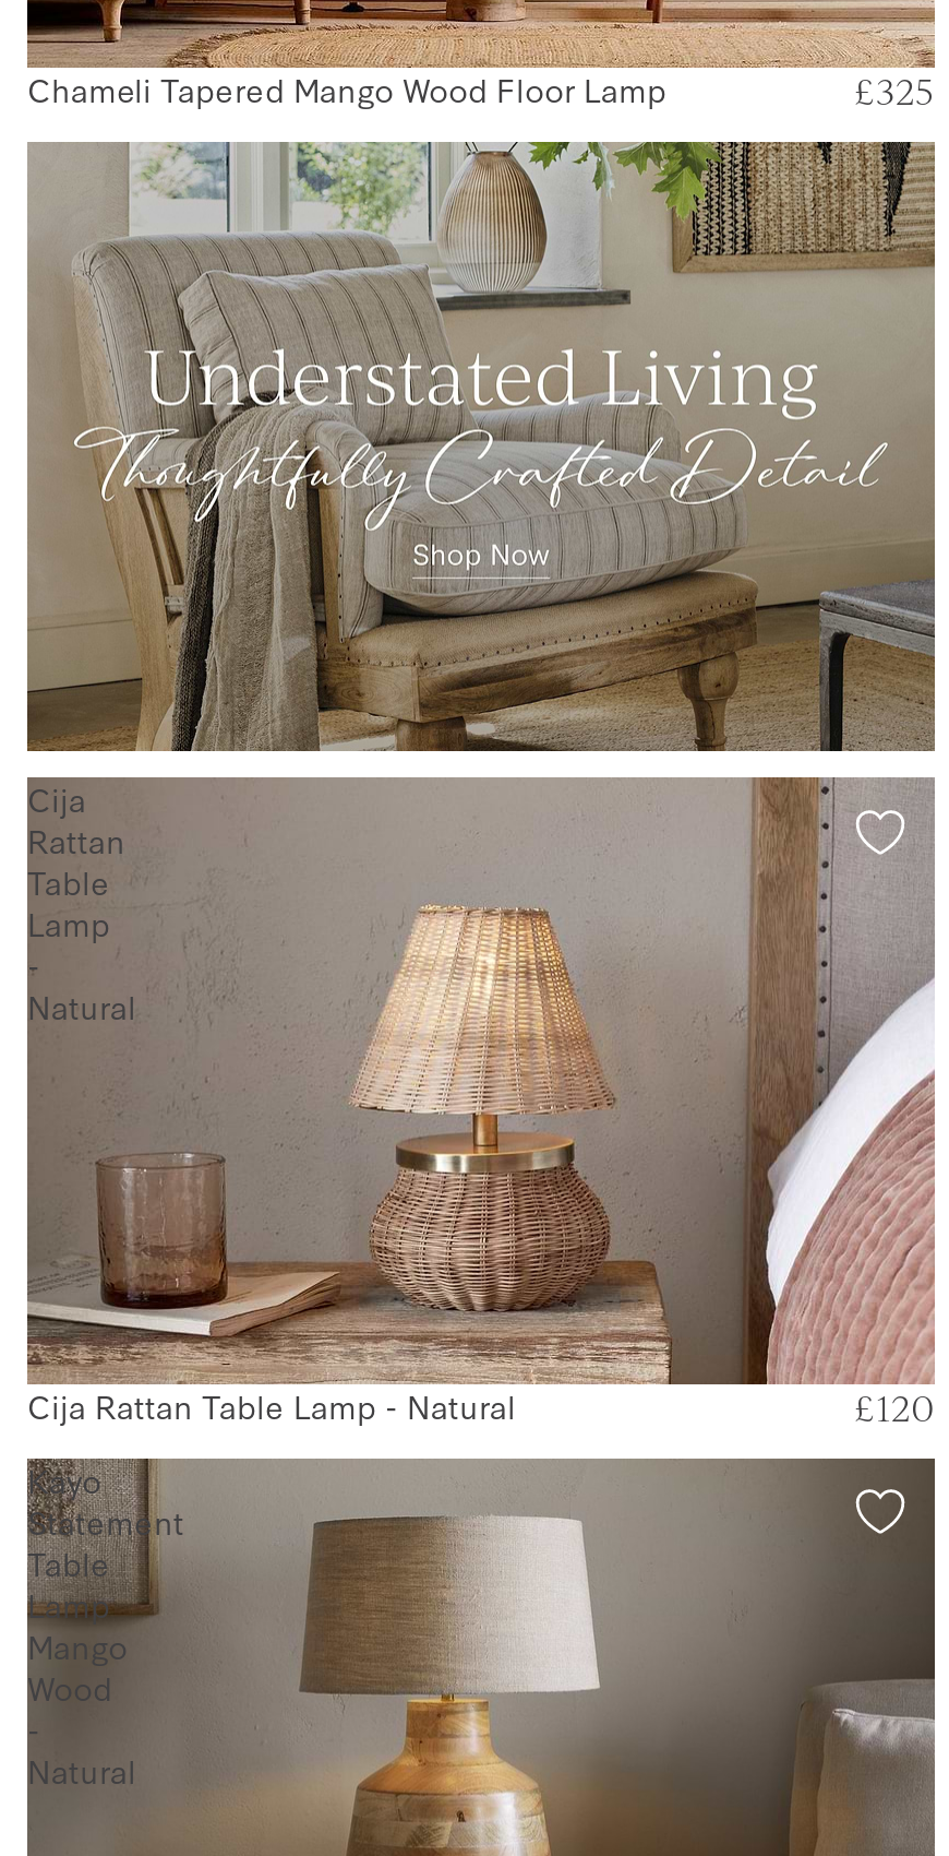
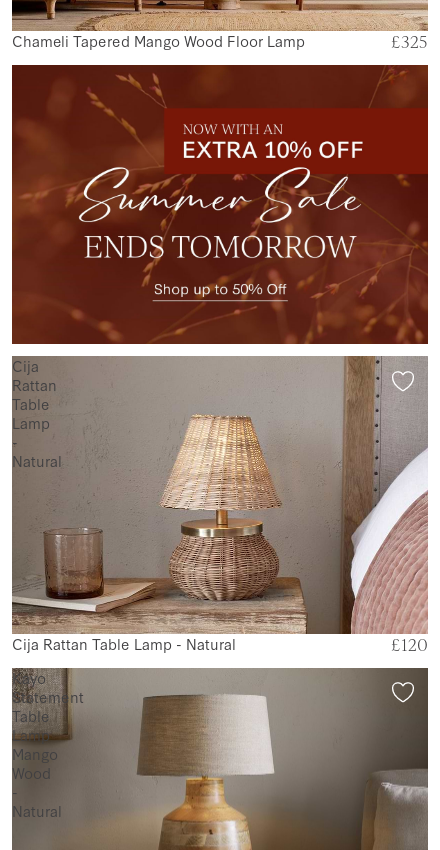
- [image]
+ [image]
